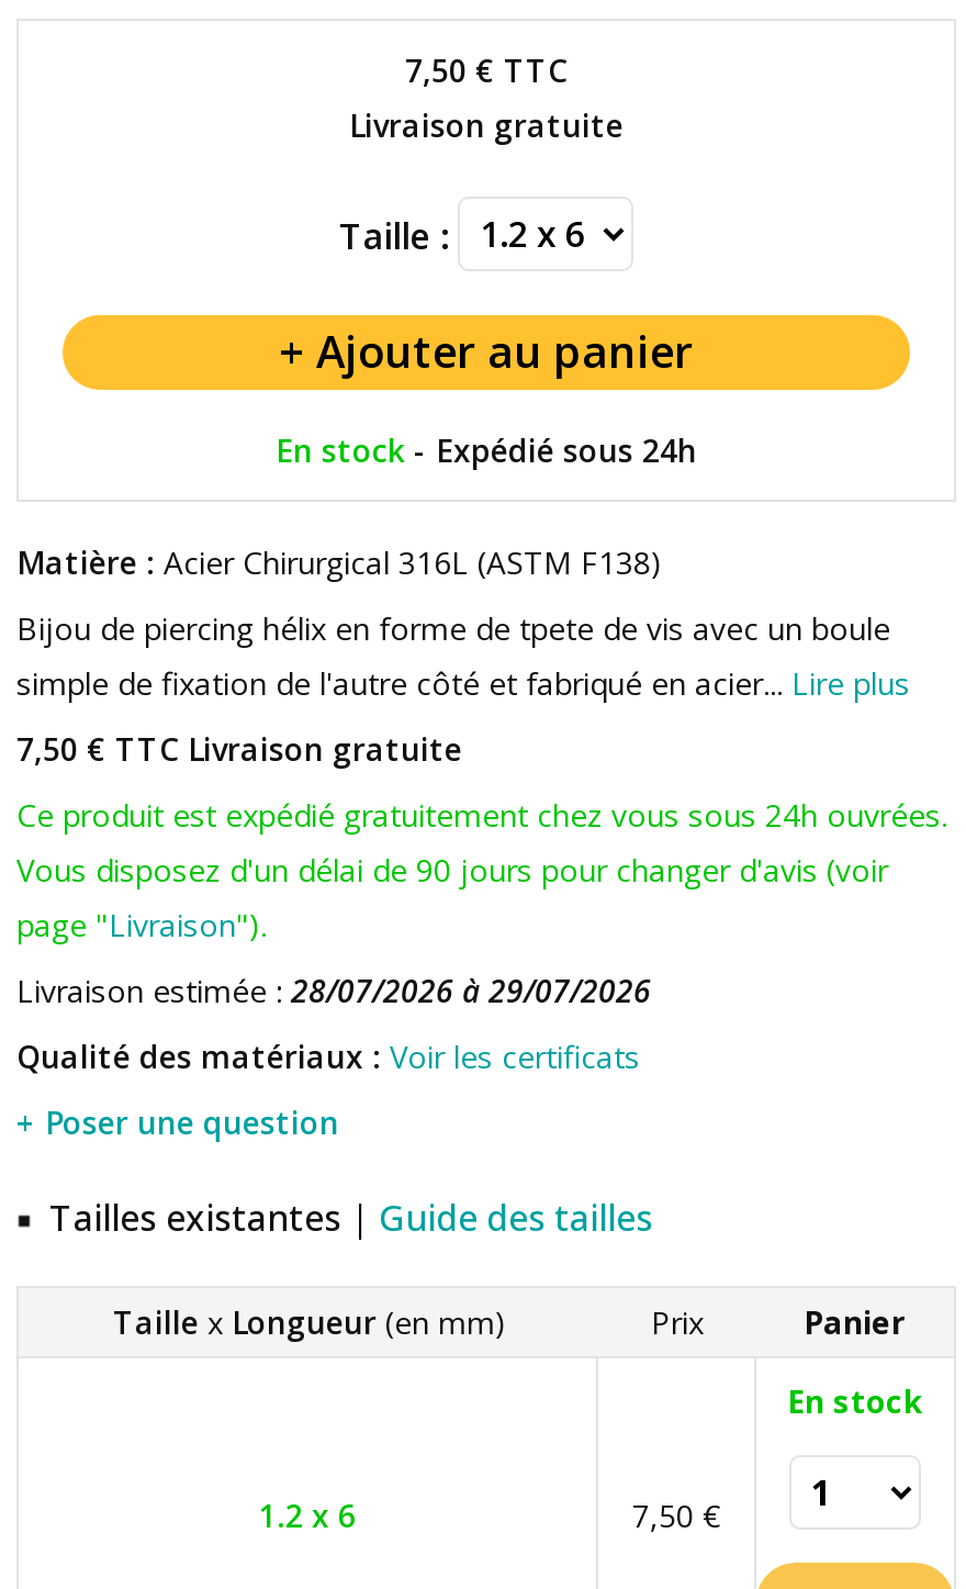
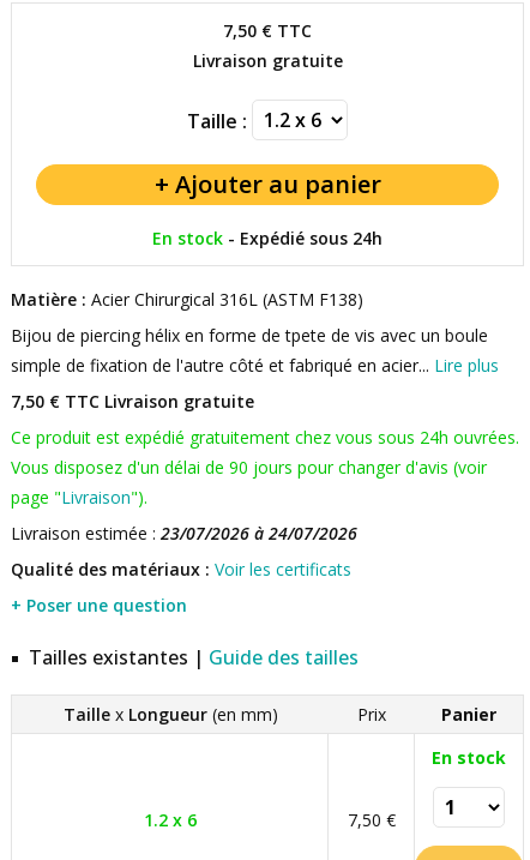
- Livraison estimée : 28/07/2026 à 29/07/2026
+ Livraison estimée : 23/07/2026 à 24/07/2026
